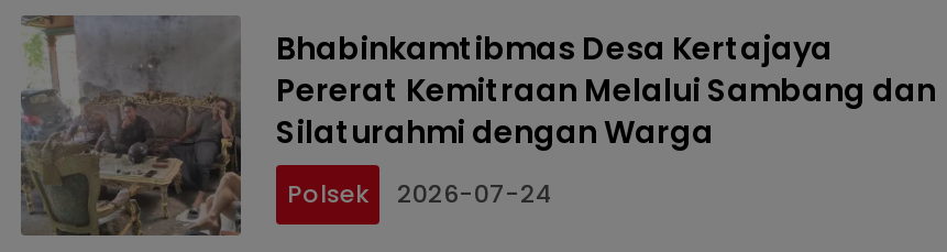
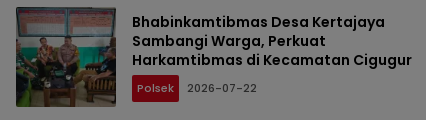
- [image]
- Pererat Kemitraan Melalui Sambang dan
- Silaturahmi dengan Warga
+ [image]
+ Sambangi Warga, Perkuat
+ Harkamtibmas di Kecamatan Cigugur

- Polsek 2026-07-24
+ Polsek 2026-07-22
